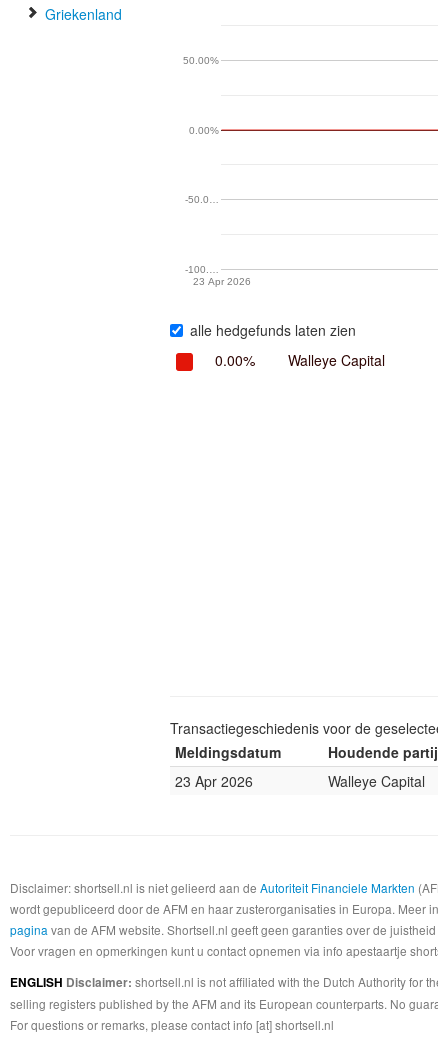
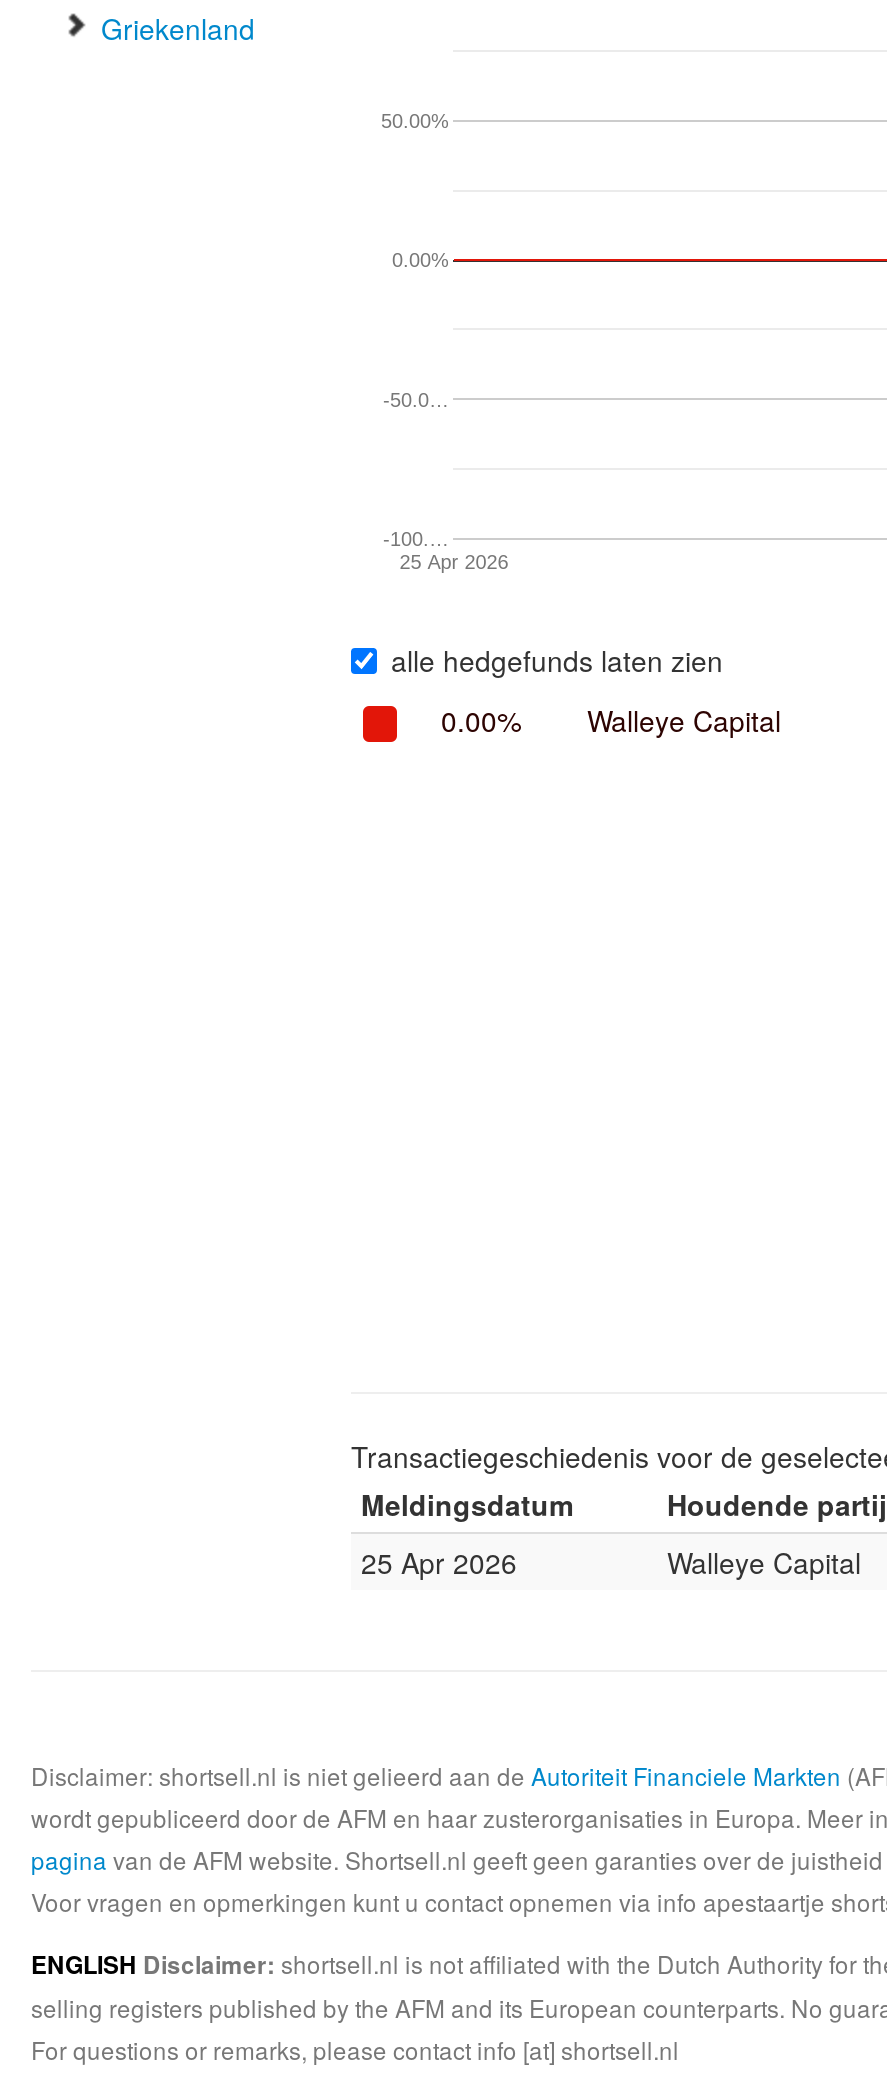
- 23 Apr 2026
+ 25 Apr 2026

- 23 Apr 2026
+ 25 Apr 2026
